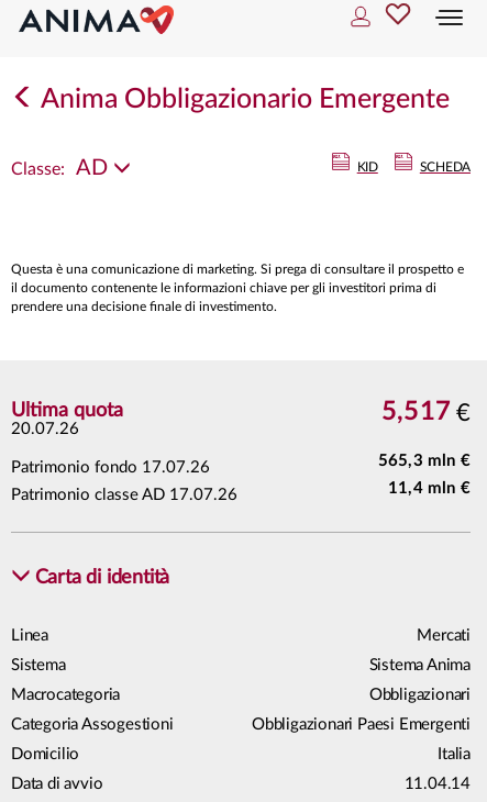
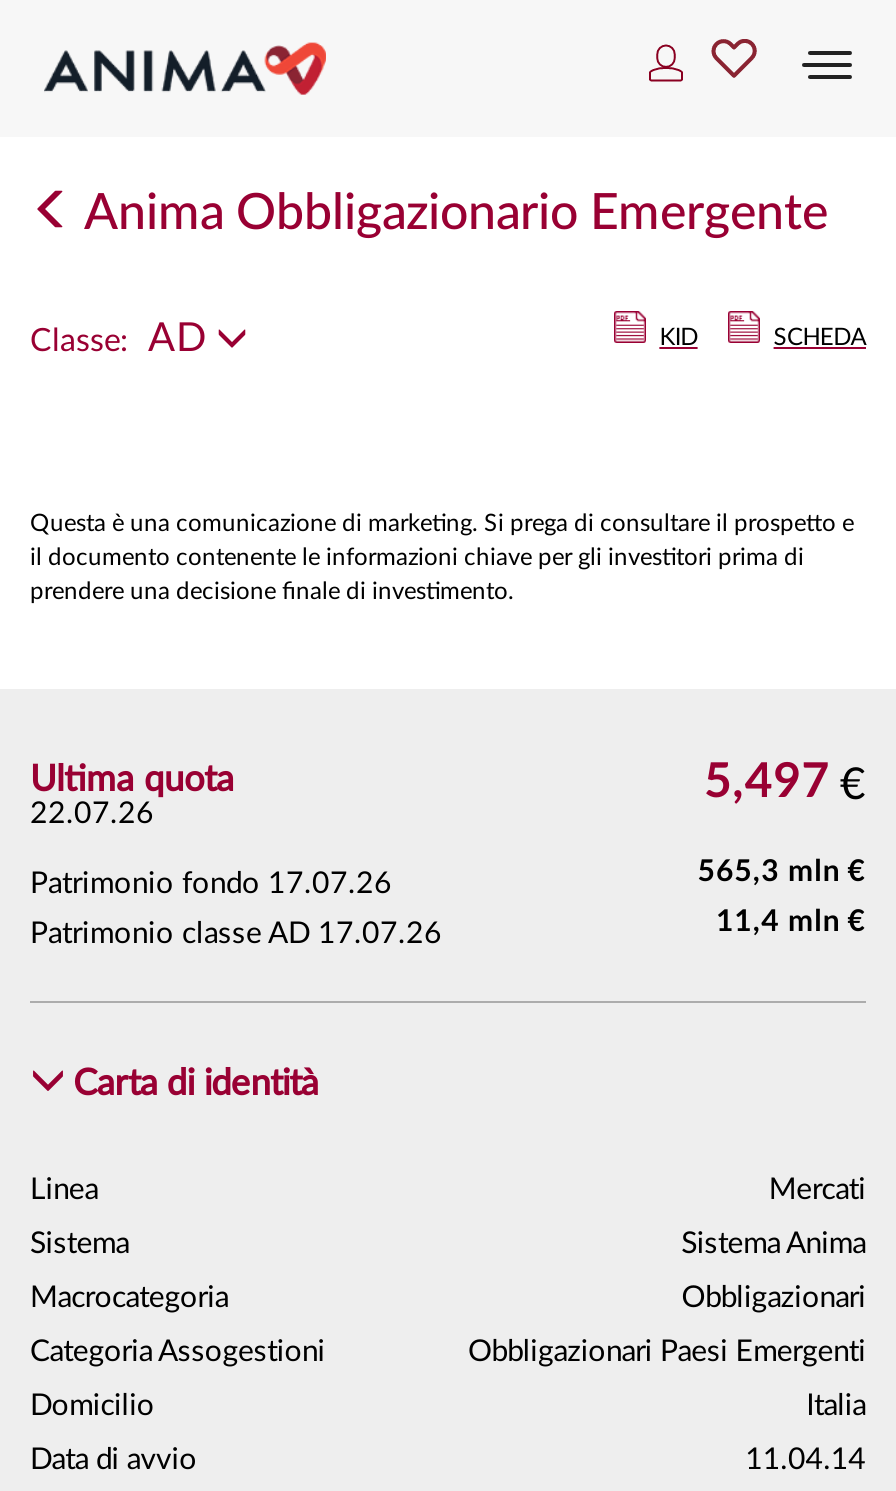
- 5,517 €
+ 5,497 €

- 20.07.26
+ 22.07.26
